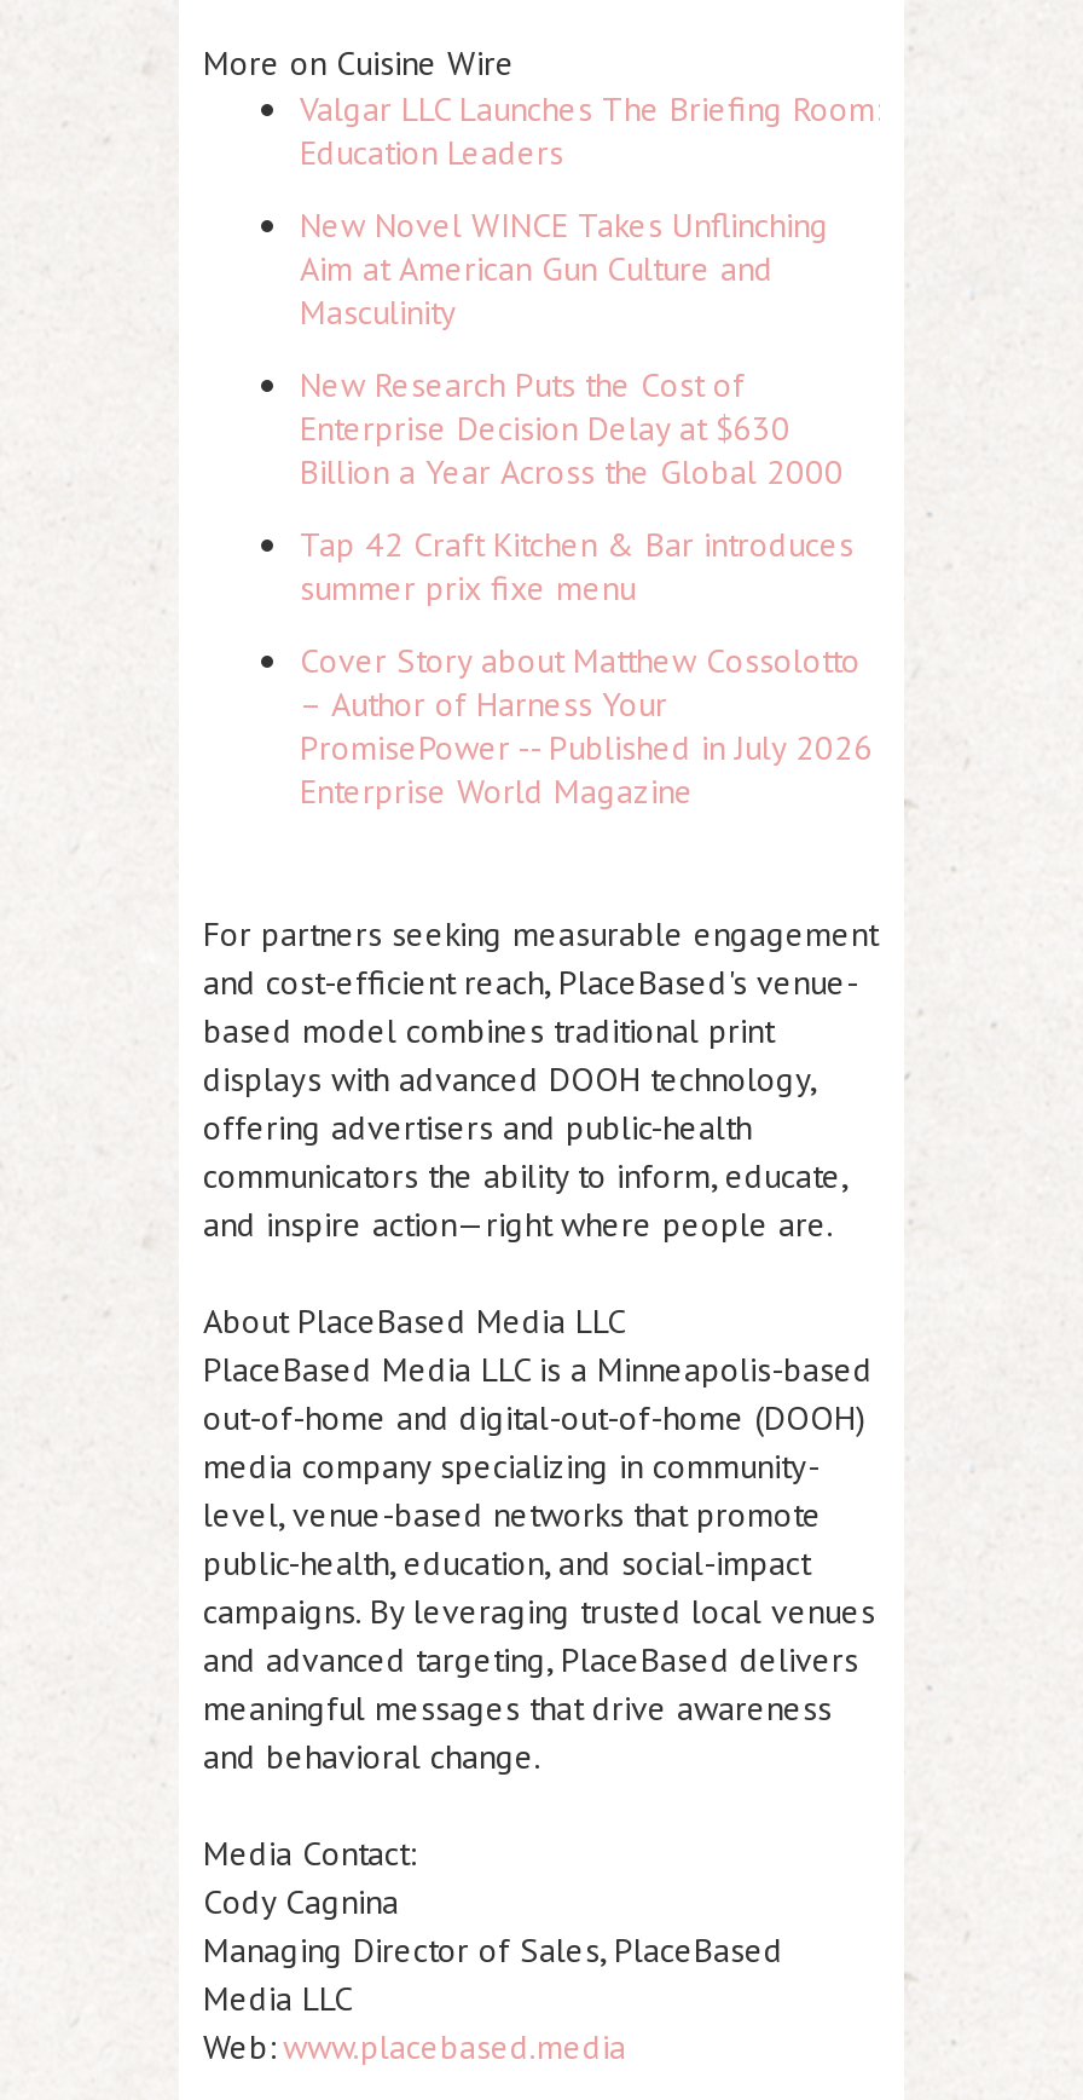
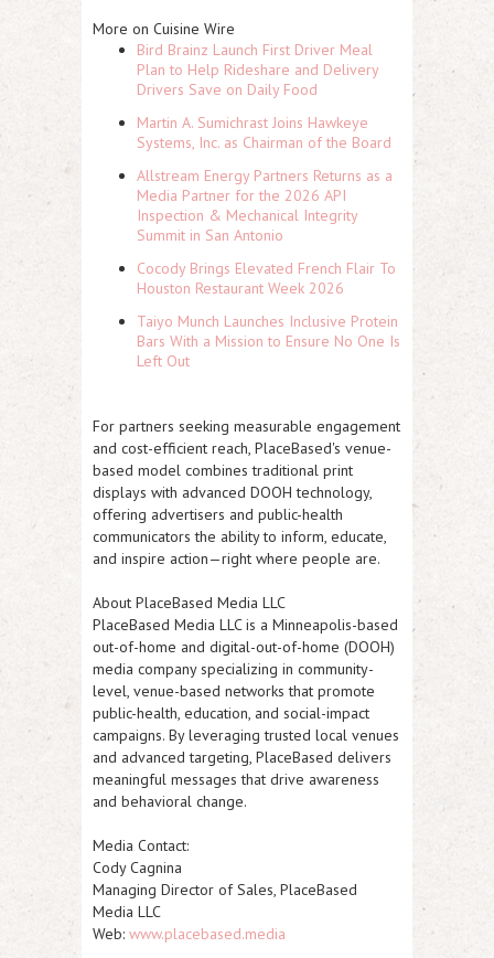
- Valgar LLC Launches The Briefing Room:
- Education Leaders
+ Bird Brainz Launch First Driver Meal
+ Plan to Help Rideshare and Delivery
+ Drivers Save on Daily Food

- New Novel WINCE Takes Unflinching
- Aim at American Gun Culture and
- Masculinity
+ Martin A. Sumichrast Joins Hawkeye
+ Systems, Inc. as Chairman of the Board

- New Research Puts the Cost of
- Enterprise Decision Delay at $630
- Billion a Year Across the Global 2000
+ Allstream Energy Partners Returns as a
+ Media Partner for the 2026 API
+ Inspection & Mechanical Integrity
+ Summit in San Antonio

- Tap 42 Craft Kitchen & Bar introduces
- summer prix fixe menu
+ Cocody Brings Elevated French Flair To
+ Houston Restaurant Week 2026

- Cover Story about Matthew Cossolotto
- – Author of Harness Your
- PromisePower -- Published in July 2026
- Enterprise World Magazine
+ Taiyo Munch Launches Inclusive Protein
+ Bars With a Mission to Ensure No One Is
+ Left Out
